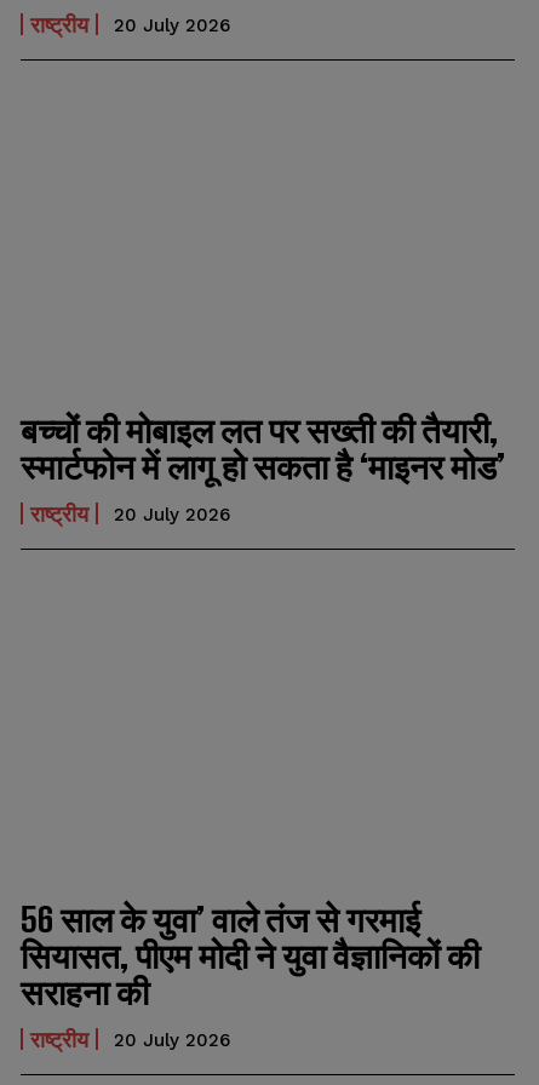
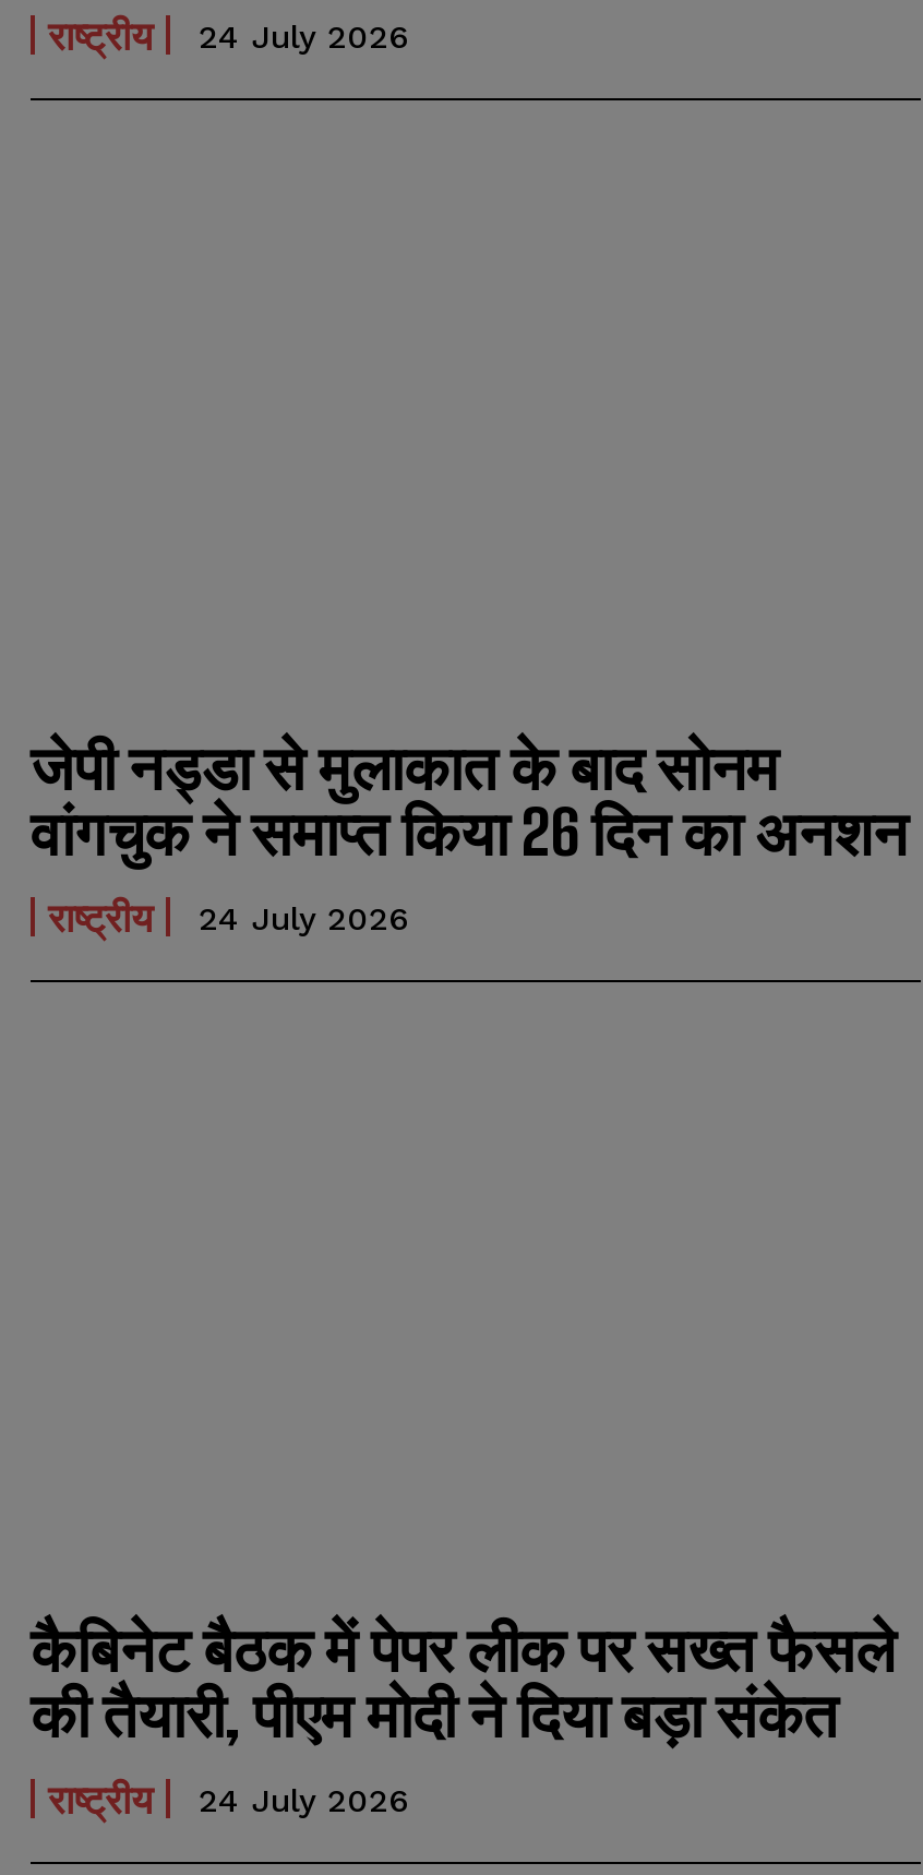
- राष्ट्रीय 20 July 2026
+ राष्ट्रीय 24 July 2026

- बच्चों की मोबाइल लत पर सख्ती की तैयारी,
- स्मार्टफोन में लागू हो सकता है ‘माइनर मोड’
+ जेपी नड्डा से मुलाकात के बाद सोनम
+ वांगचुक ने समाप्त किया 26 दिन का अनशन

- राष्ट्रीय 20 July 2026
+ राष्ट्रीय 24 July 2026

- 56 साल के युवा’ वाले तंज से गरमाई
- सियासत, पीएम मोदी ने युवा वैज्ञानिकों की
- सराहना की
+ कैबिनेट बैठक में पेपर लीक पर सख्त फैसले
+ की तैयारी, पीएम मोदी ने दिया बड़ा संकेत

- राष्ट्रीय 20 July 2026
+ राष्ट्रीय 24 July 2026
